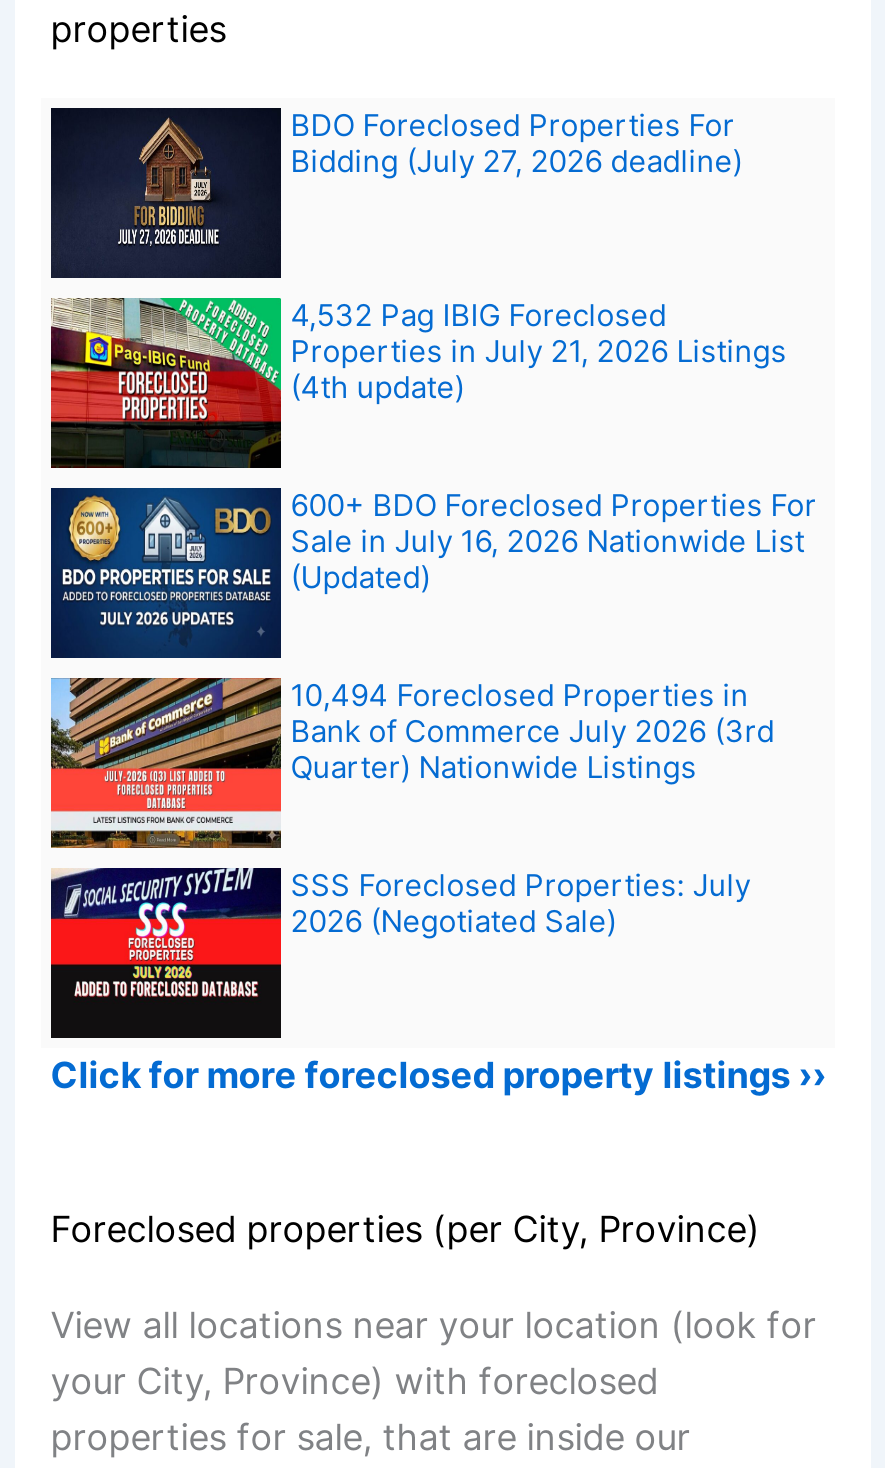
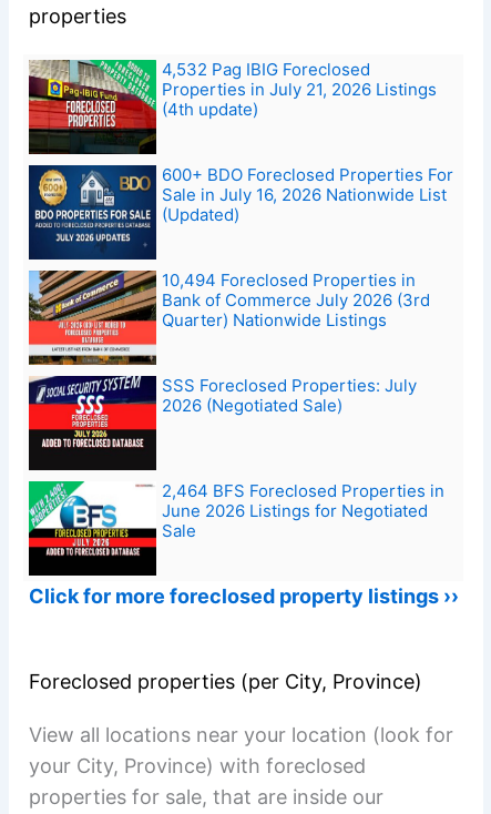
- [image]
- BDO Foreclosed Properties For
- Bidding (July 27, 2026 deadline)

moved up: [image] | 4,532 Pag IBIG Foreclosed | Properties in July 21, 2026 Listings | ... | SSS Foreclosed Properties: July | 2026 (Negotiated Sale)

+ [image]
+ 2,464 BFS Foreclosed Properties in
+ June 2026 Listings for Negotiated
+ Sale
